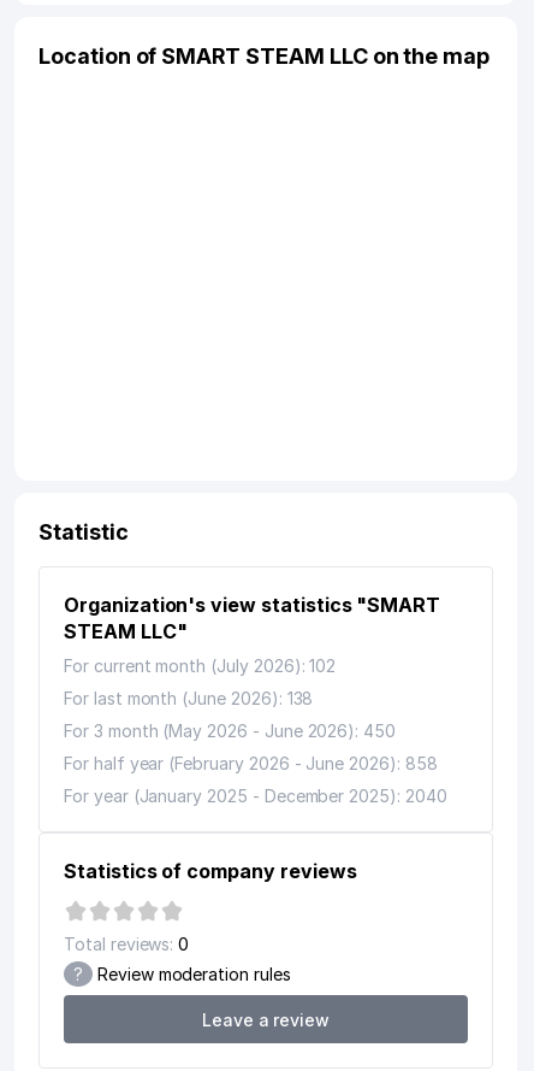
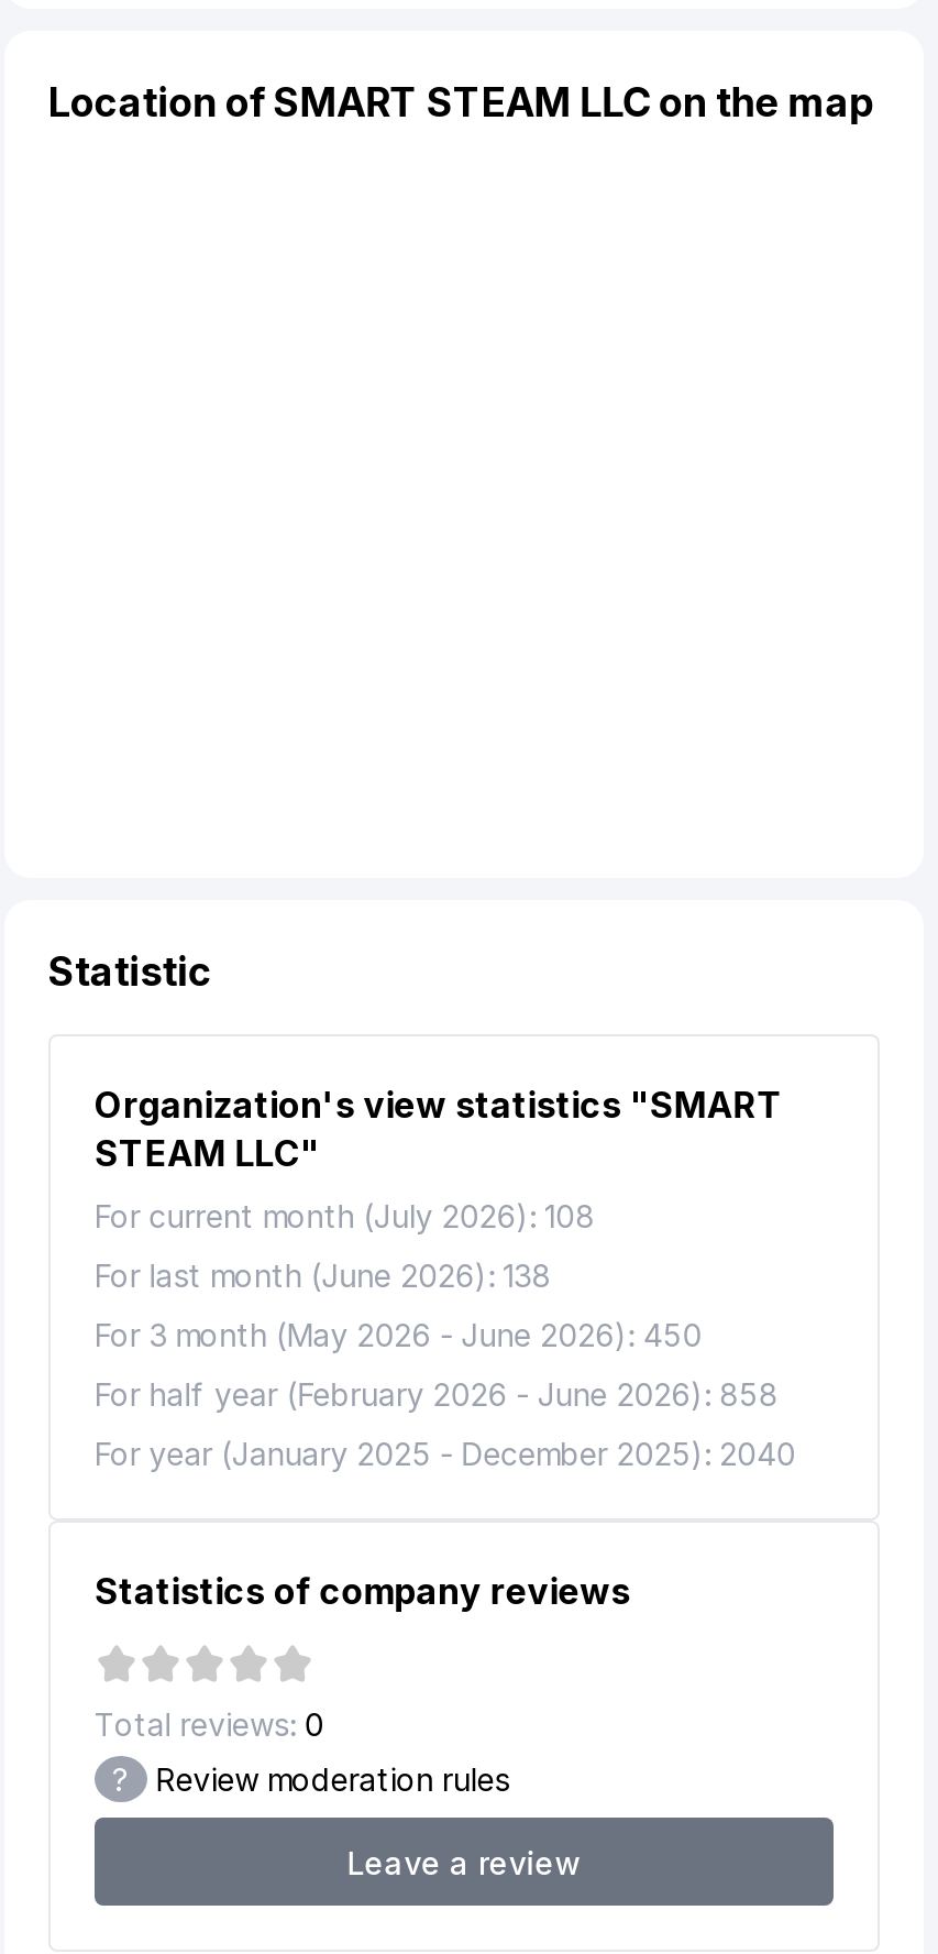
- For current month (July 2026): 102
+ For current month (July 2026): 108
